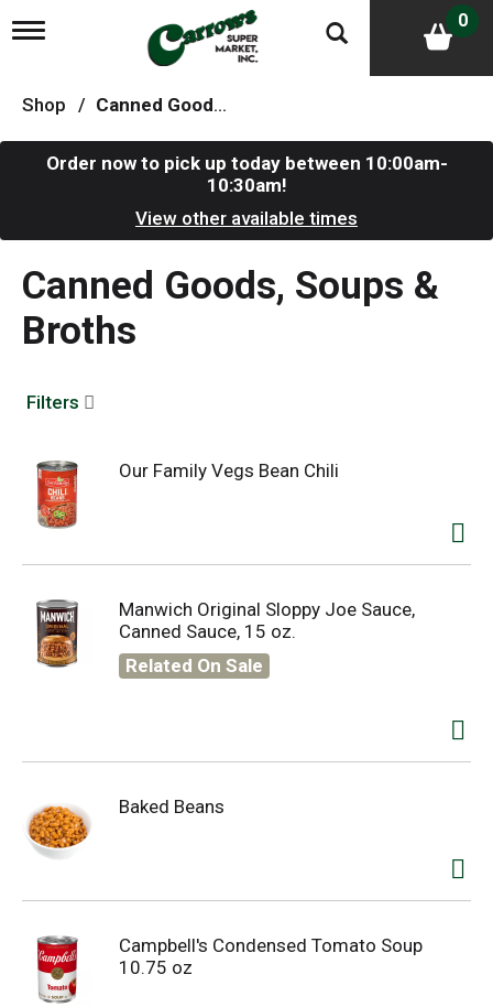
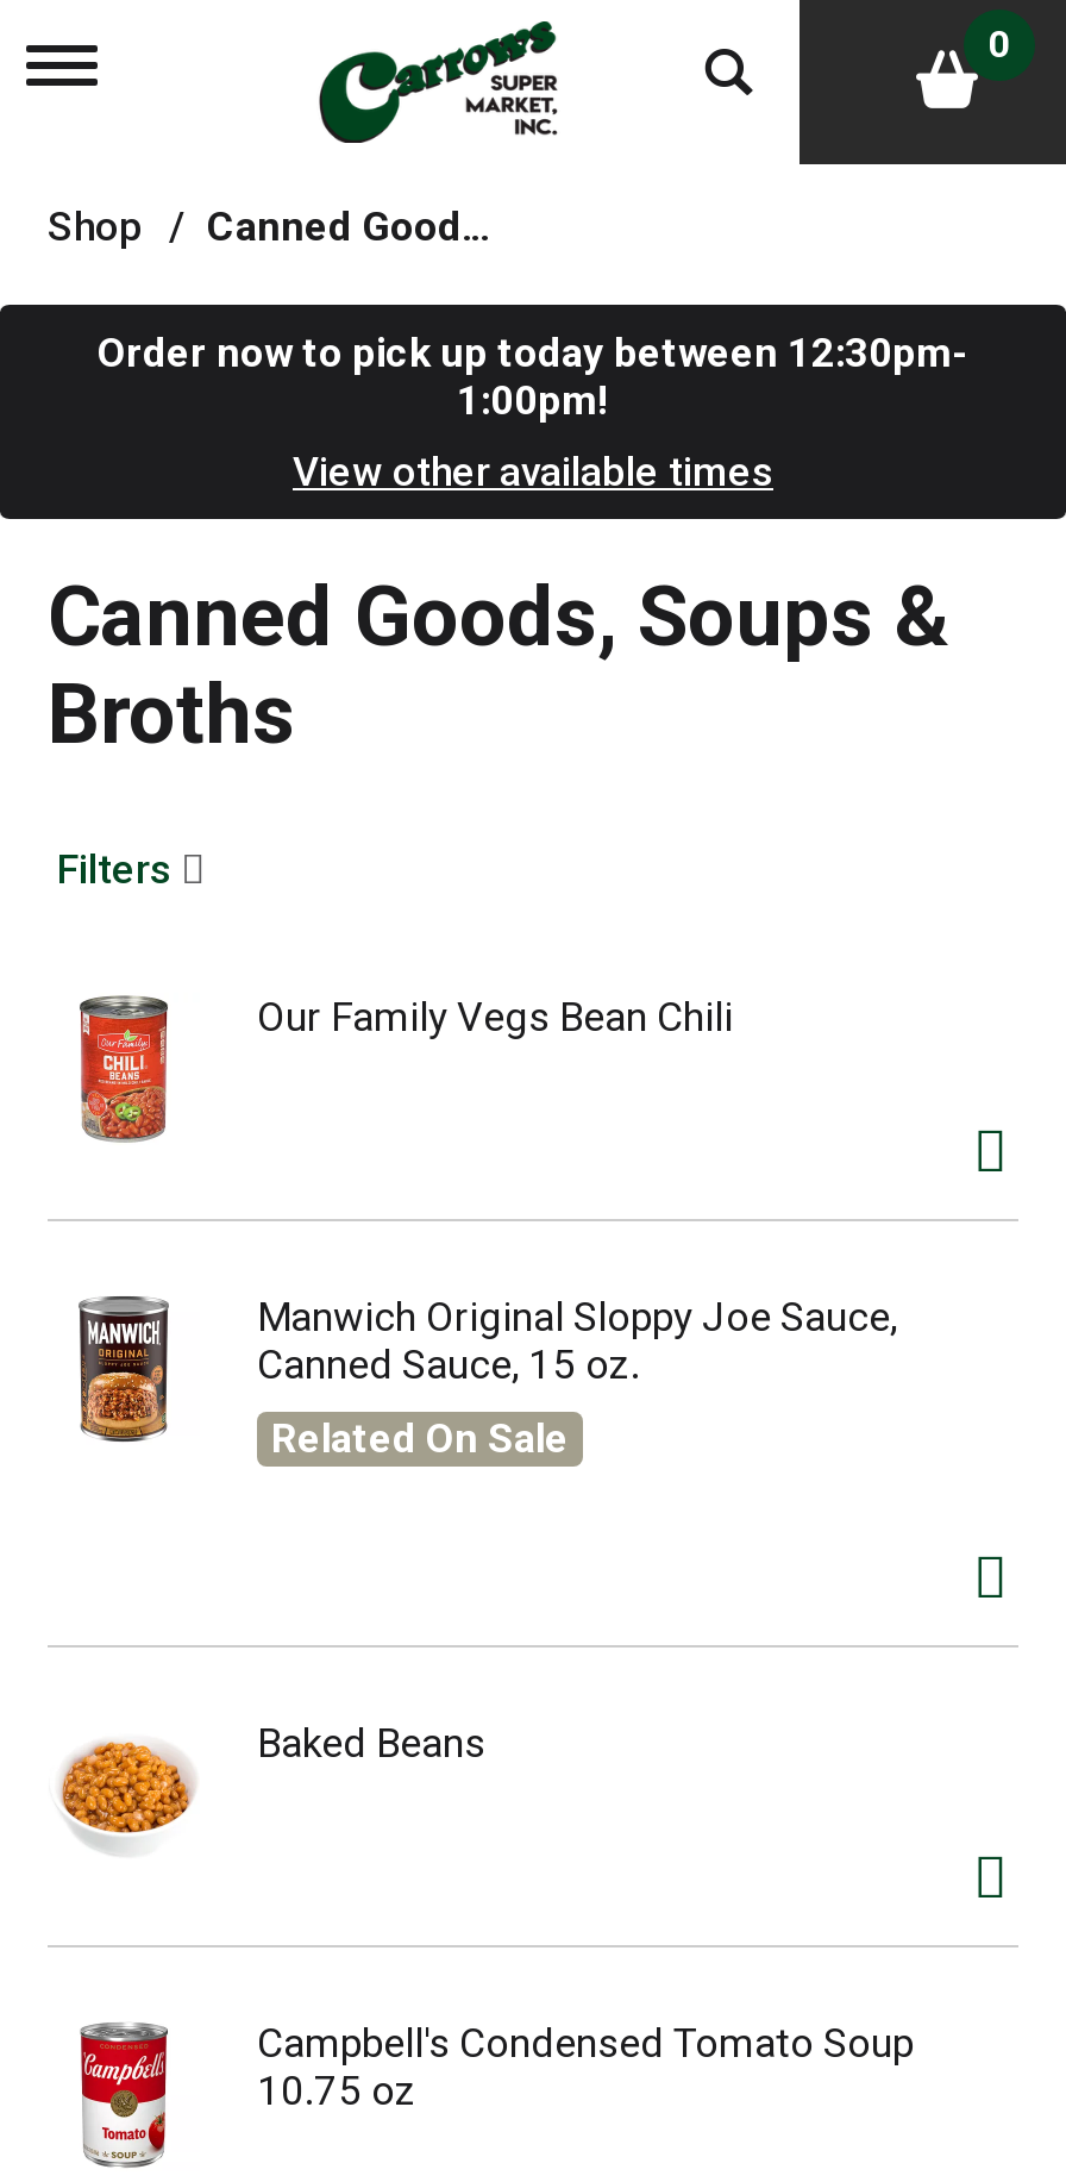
- Order now to pick up today between 10:00am-
- 10:30am!
+ Order now to pick up today between 12:30pm-
+ 1:00pm!
